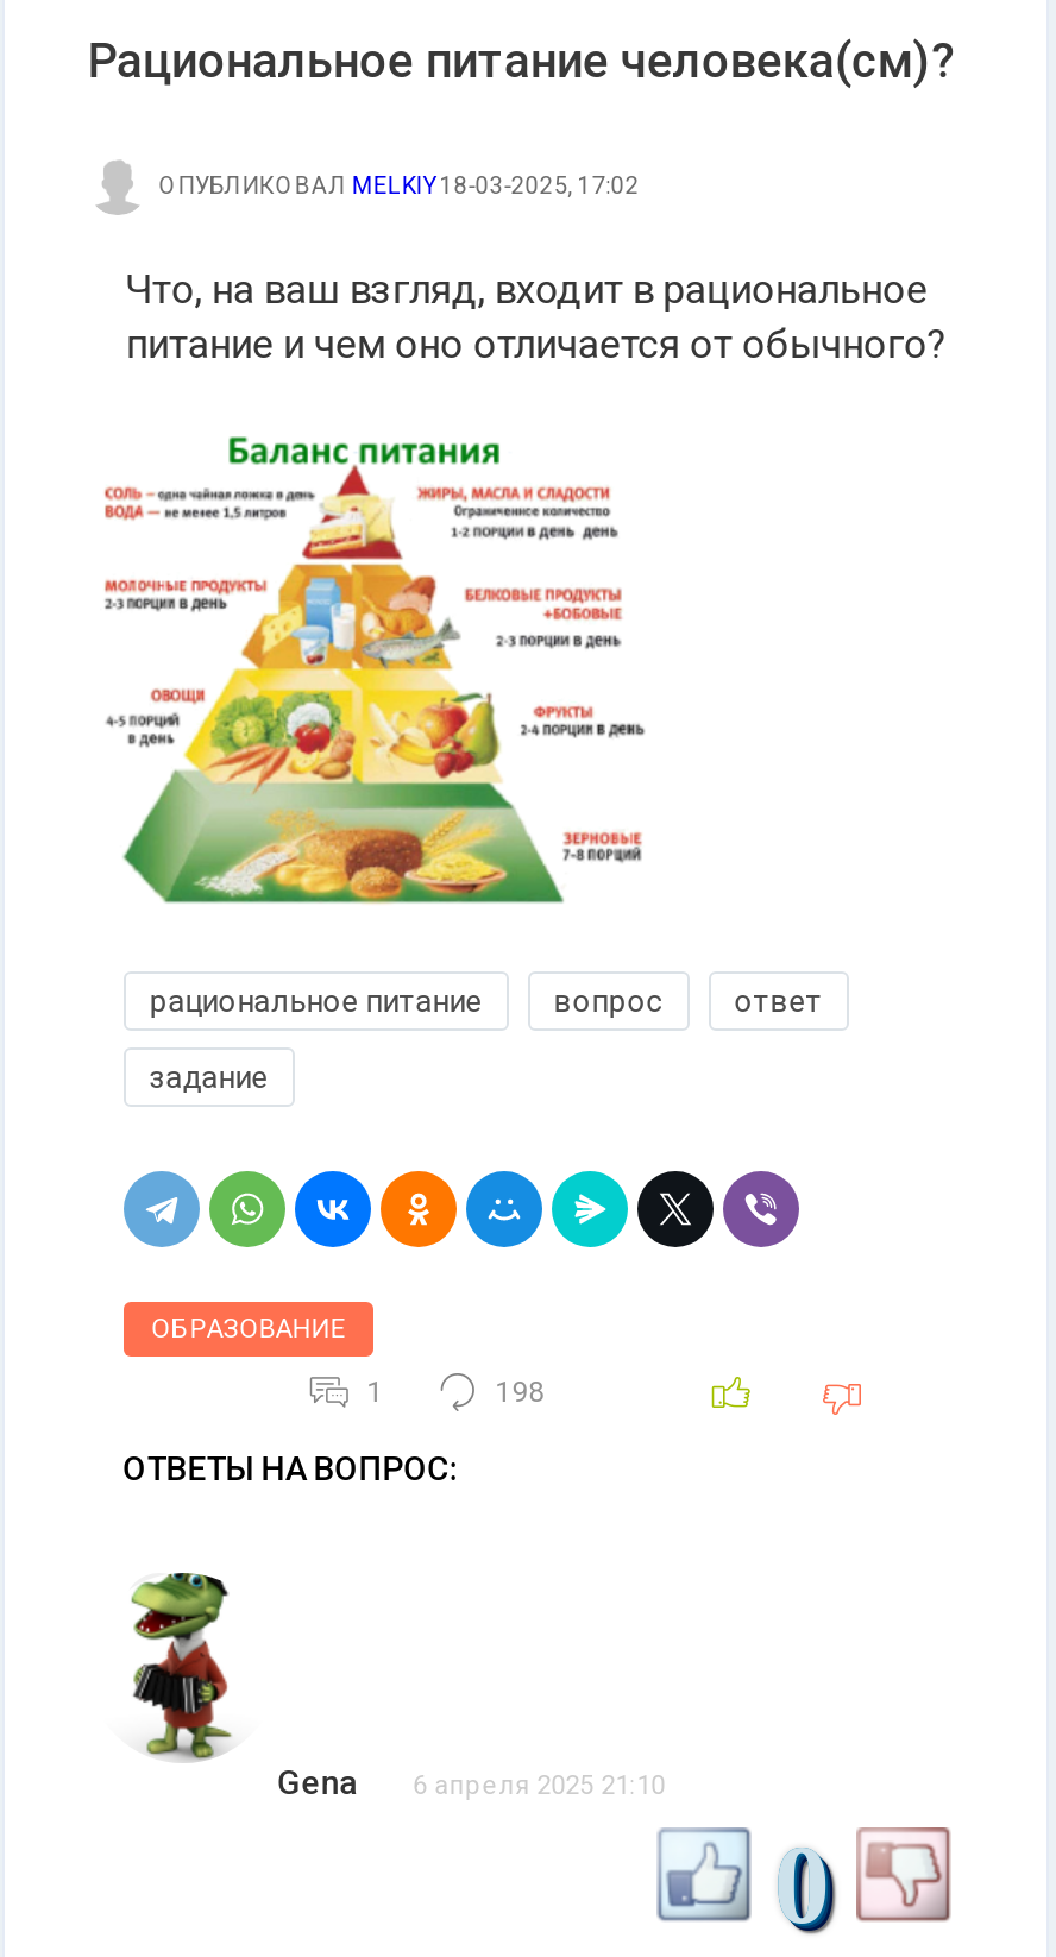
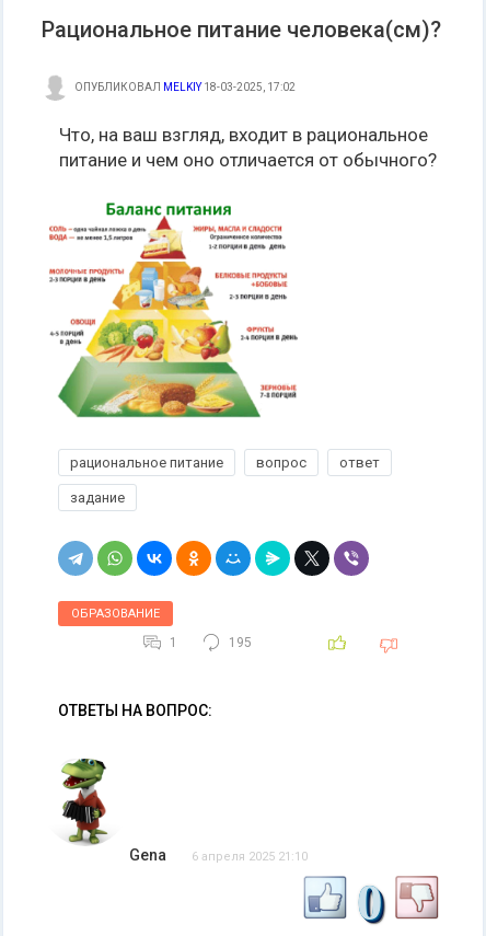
- 198
+ 195
